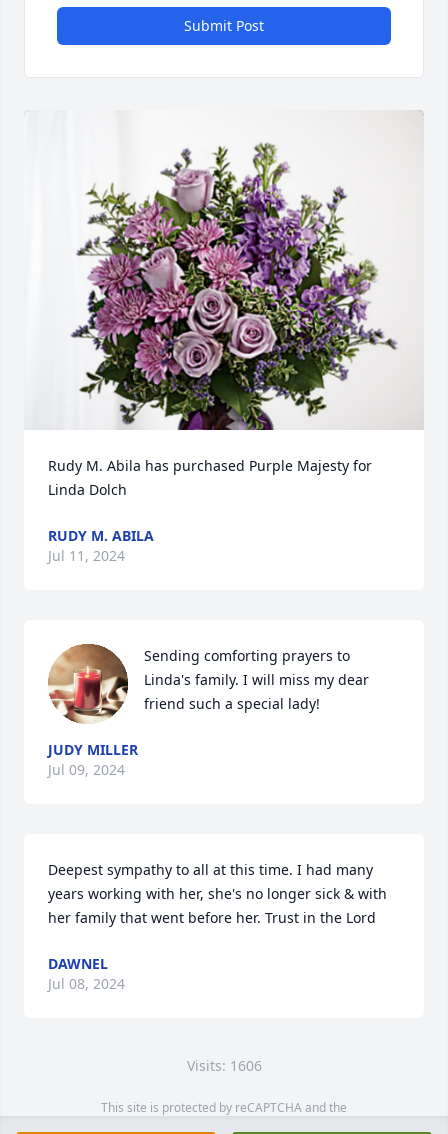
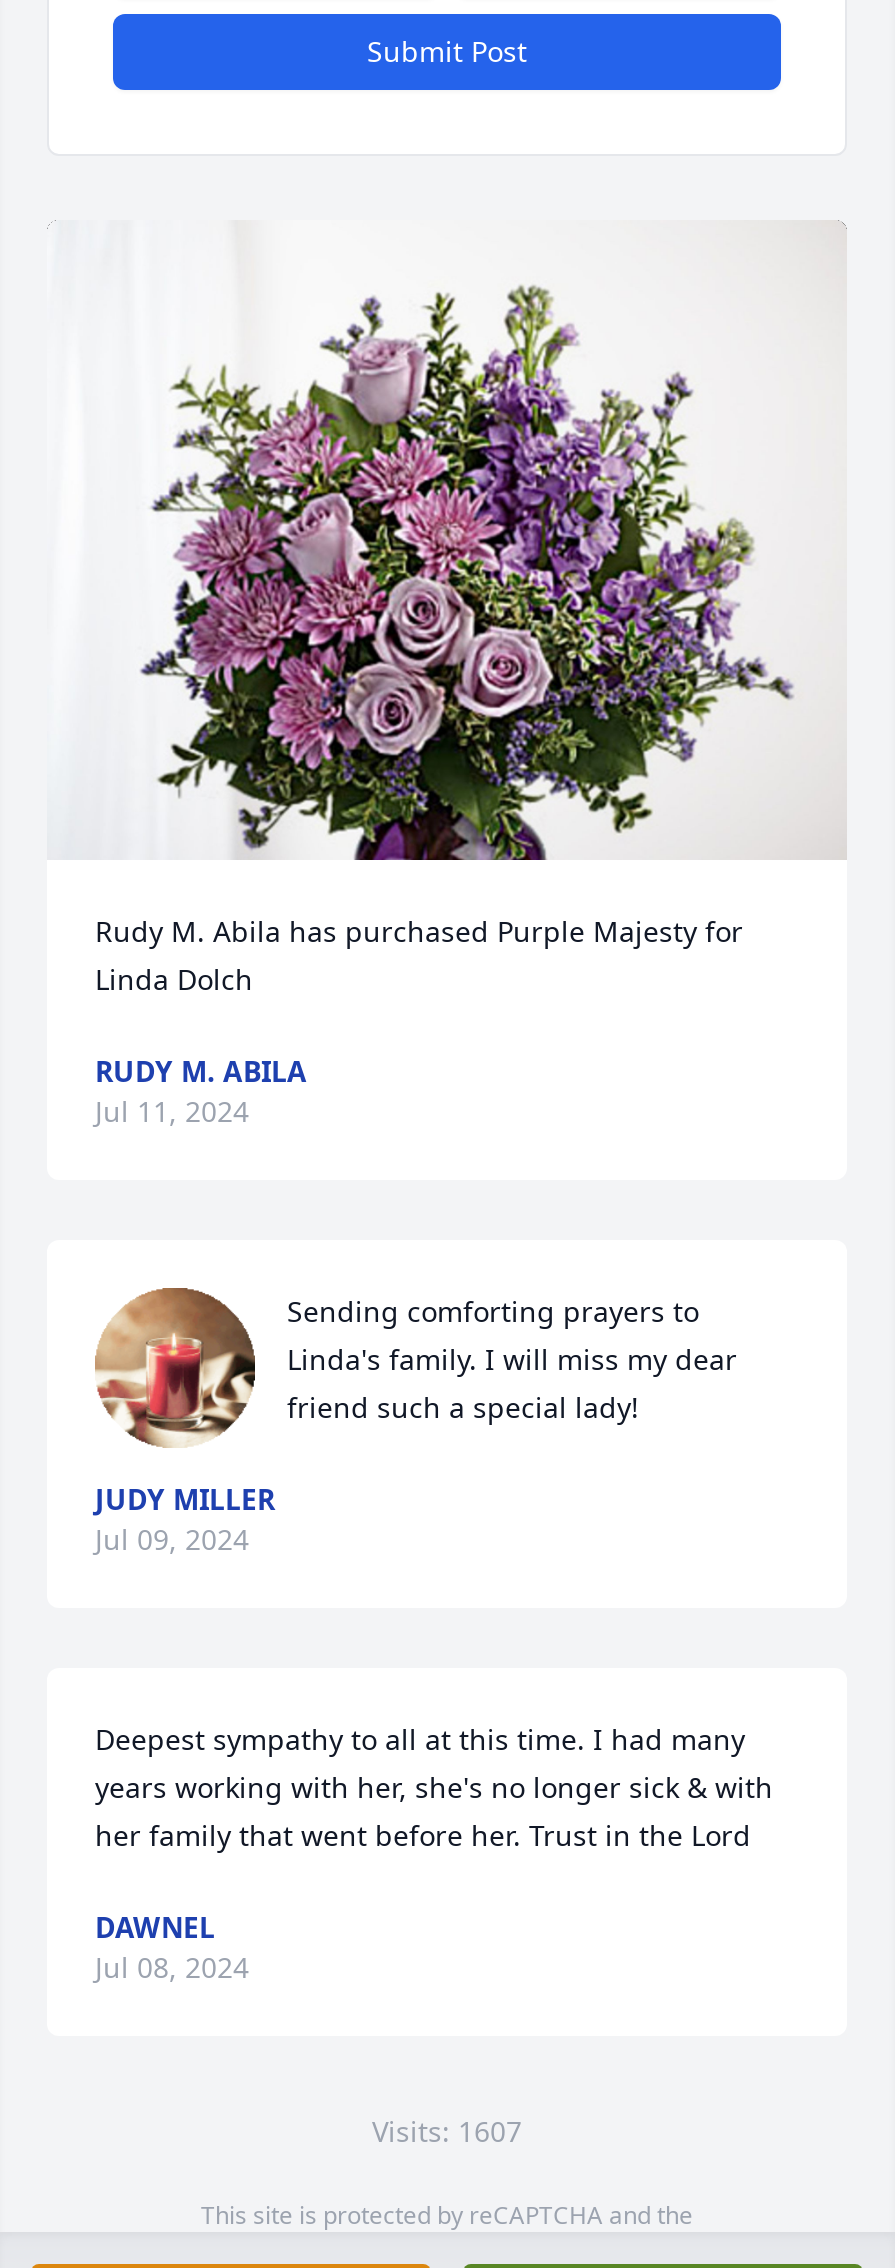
- Visits: 1606
+ Visits: 1607
